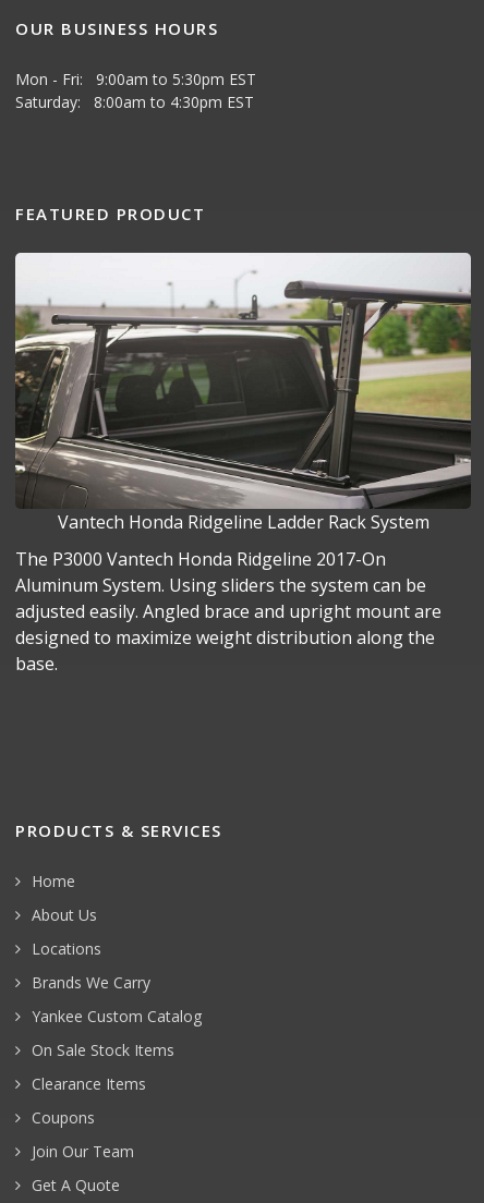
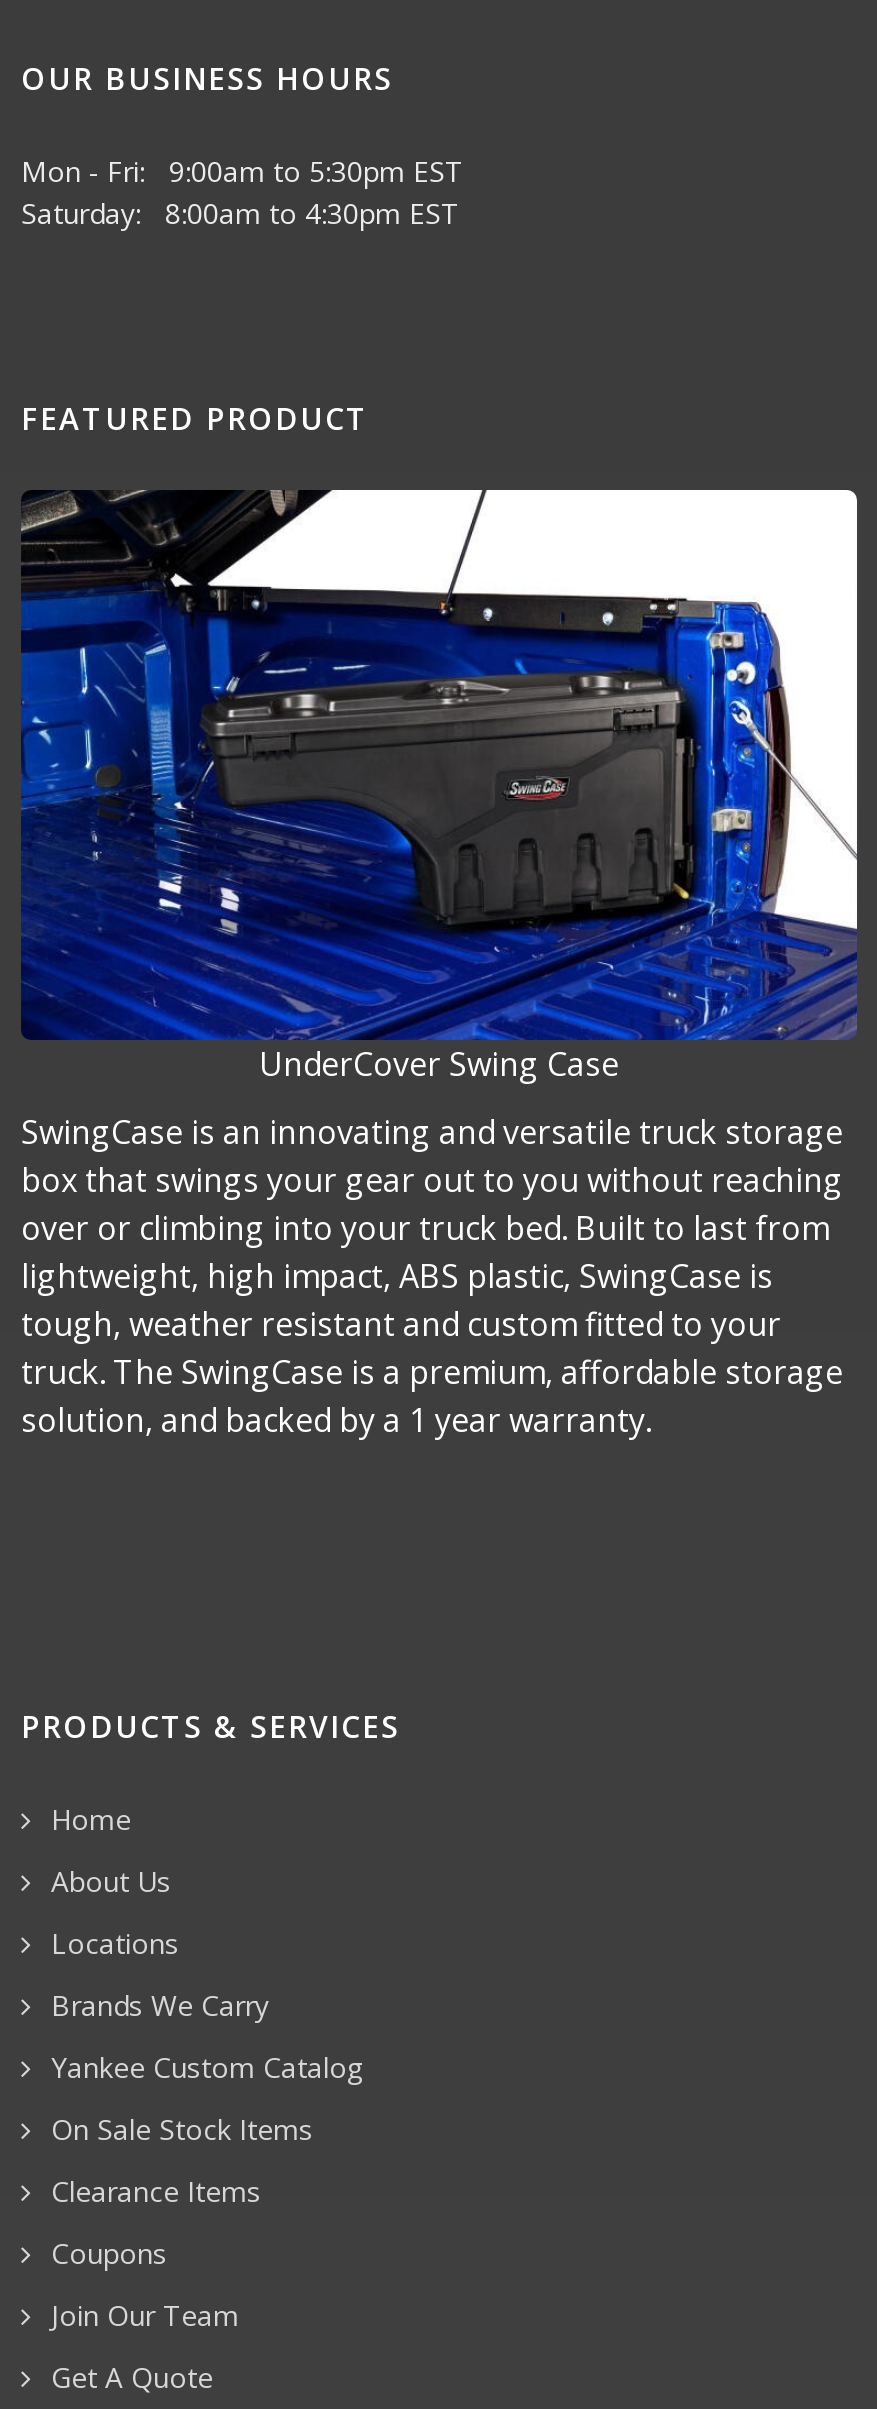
- [image]
- Vantech Honda Ridgeline Ladder Rack System
+ [image]
+ UnderCover Swing Case

- The P3000 Vantech Honda Ridgeline 2017-On
- Aluminum System. Using sliders the system can be
- adjusted easily. Angled brace and upright mount are
- designed to maximize weight distribution along the
- base.
+ SwingCase is an innovating and versatile truck storage
+ box that swings your gear out to you without reaching
+ over or climbing into your truck bed. Built to last from
+ lightweight, high impact, ABS plastic, SwingCase is
+ tough, weather resistant and custom fitted to your
+ truck. The SwingCase is a premium, affordable storage
+ solution, and backed by a 1 year warranty.
